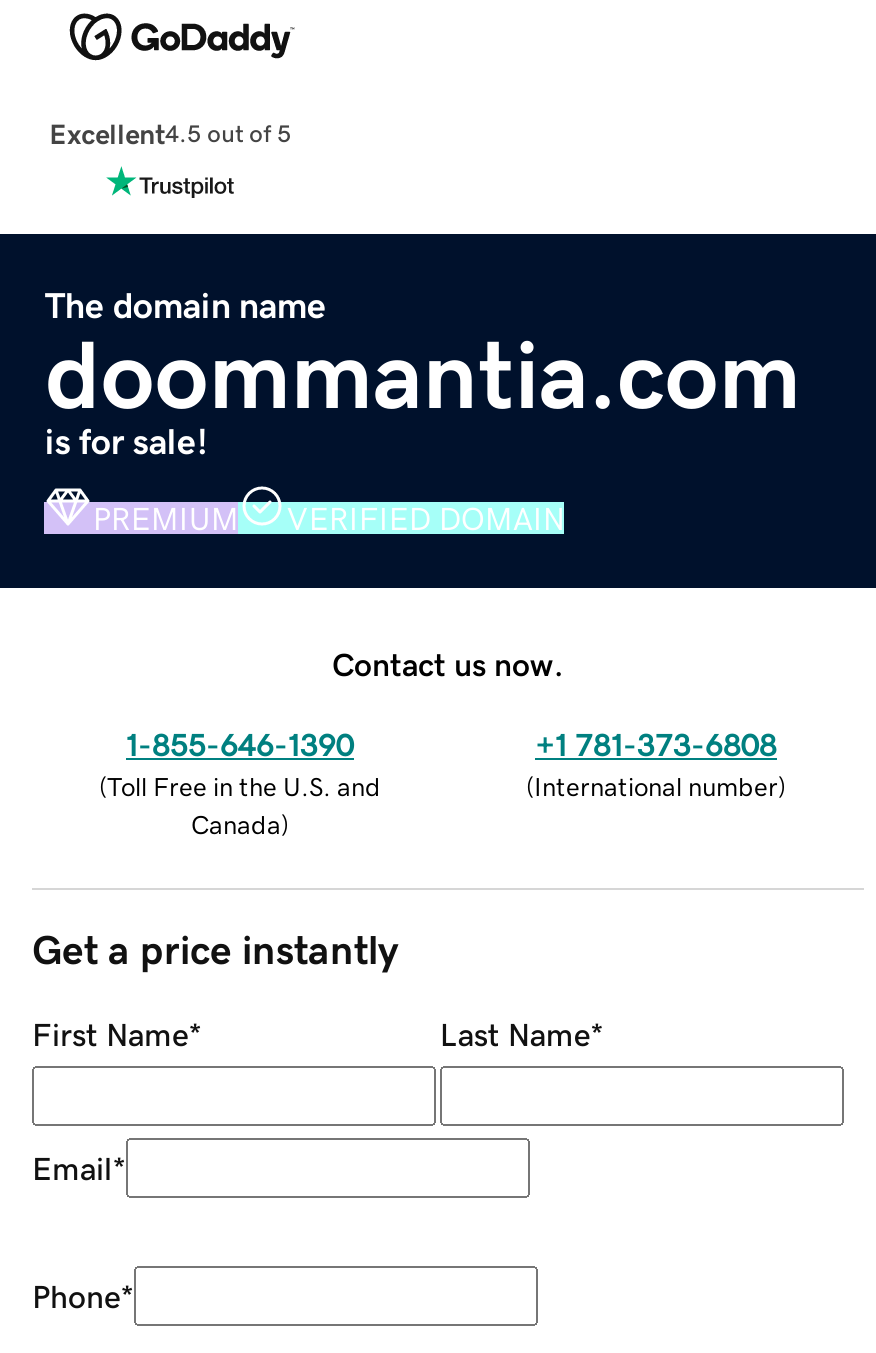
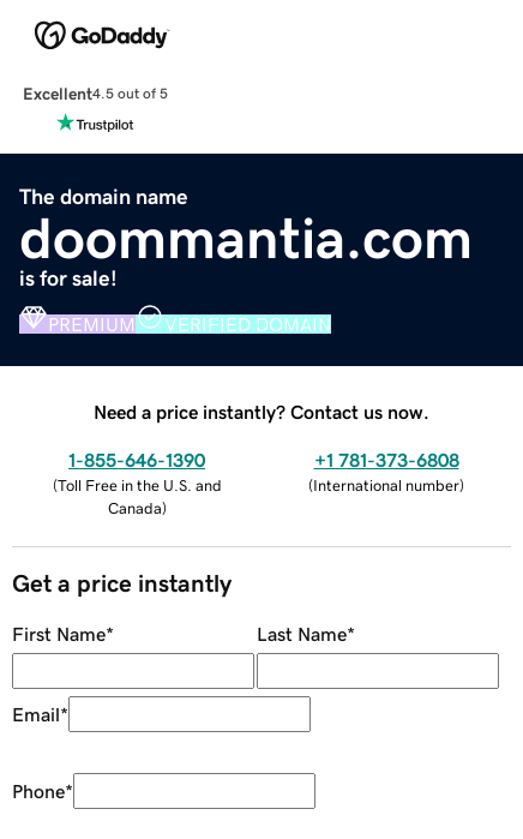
- Contact us now.
+ Need a price instantly? Contact us now.
